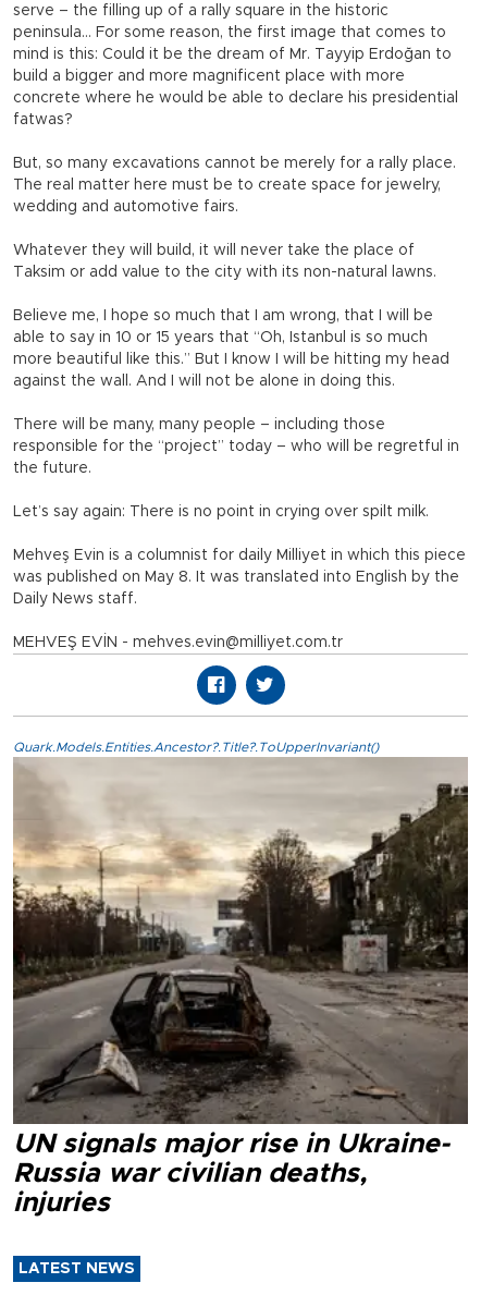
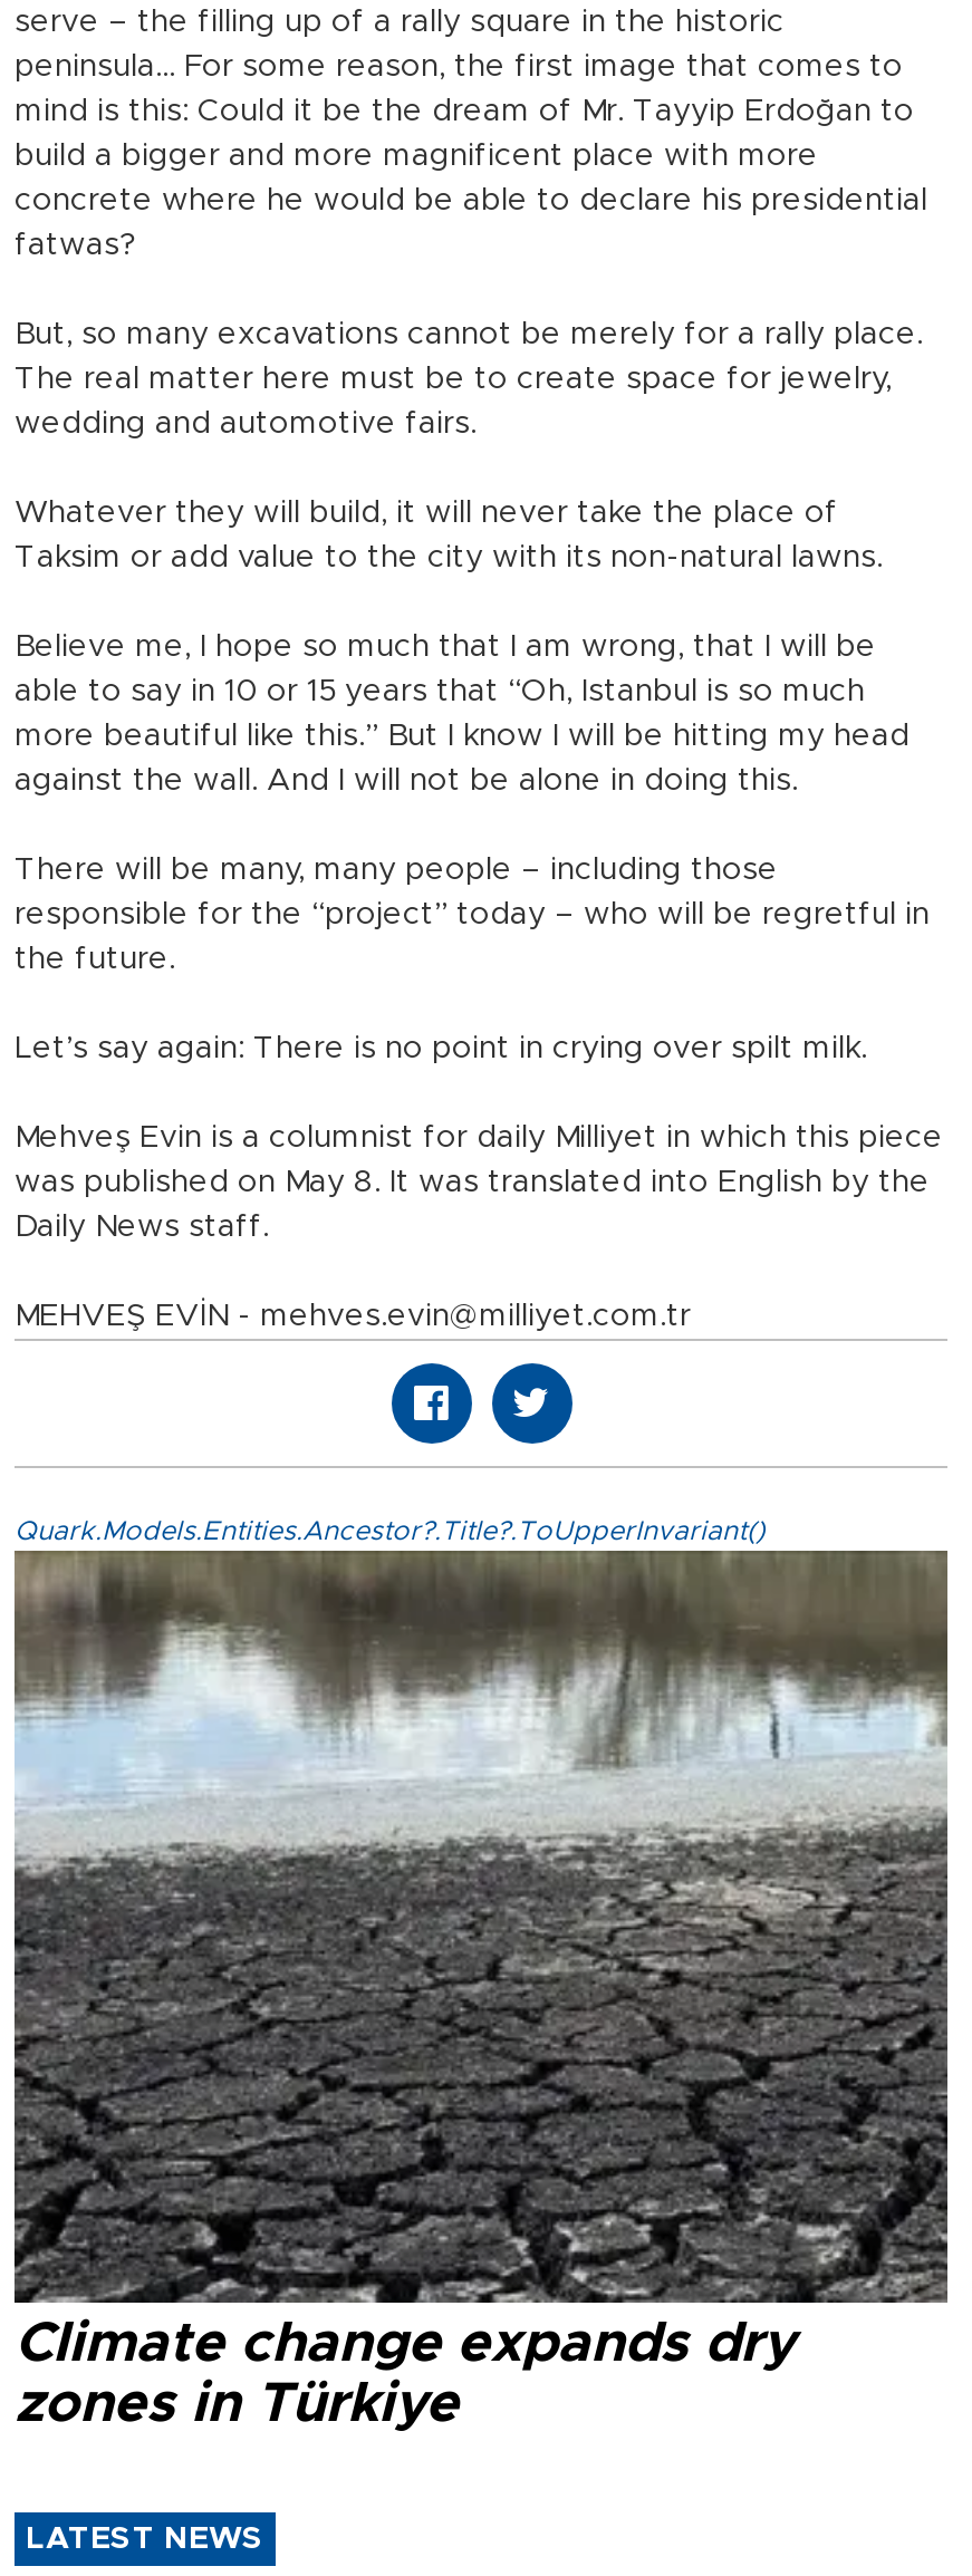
- [image]
- UN signals major rise in Ukraine-
- Russia war civilian deaths,
- injuries
+ [image]
+ Climate change expands dry
+ zones in Türkiye
